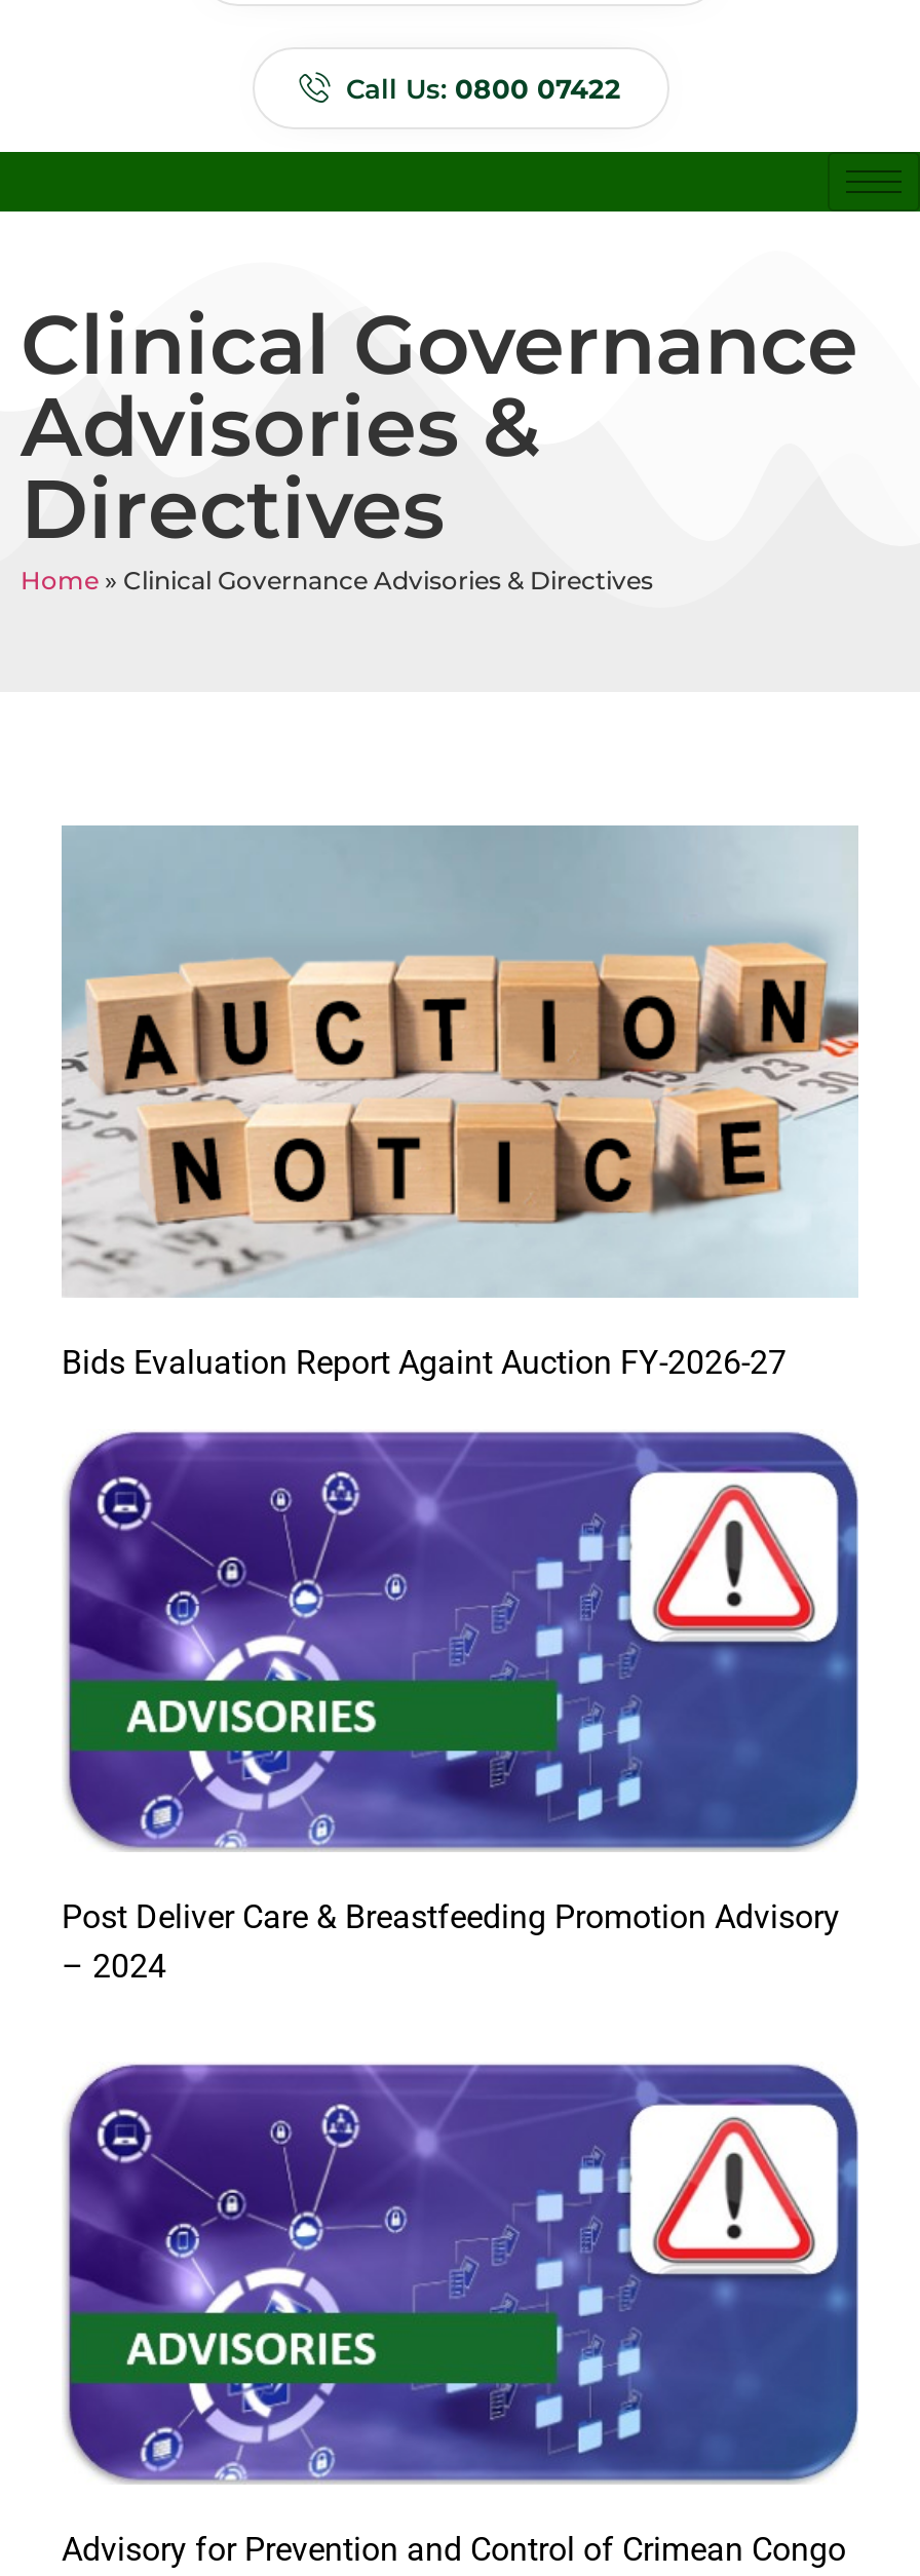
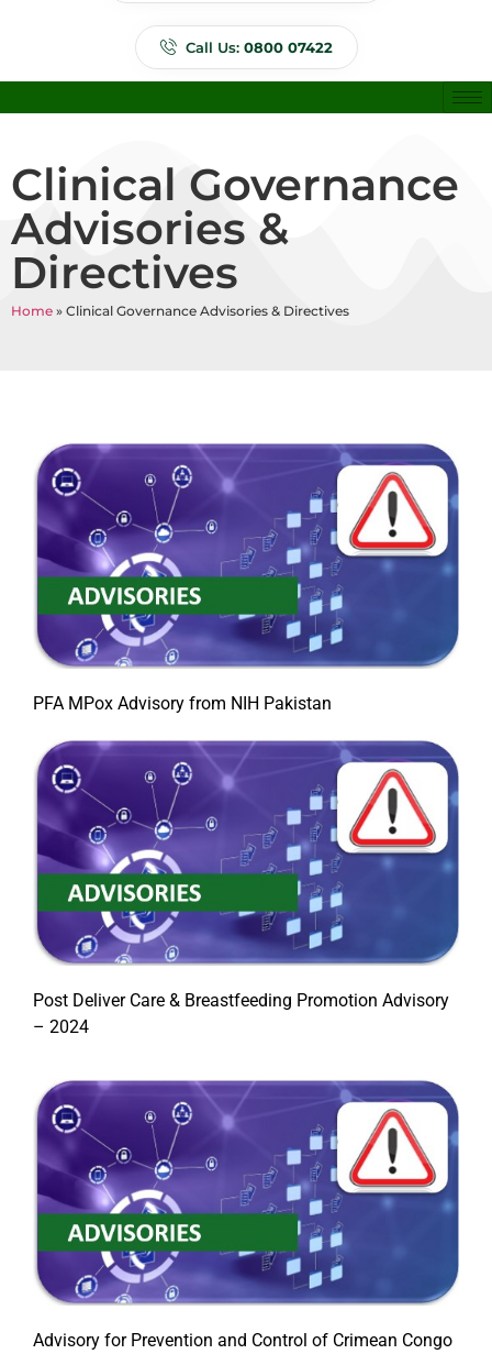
- [image]
- Bids Evaluation Report Againt Auction FY-2026-27
+ [image]
+ PFA MPox Advisory from NIH Pakistan
